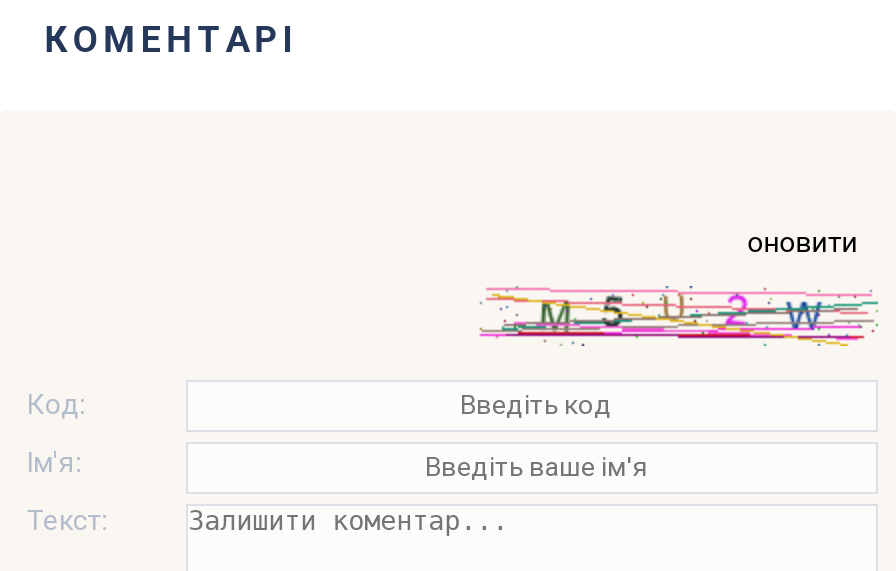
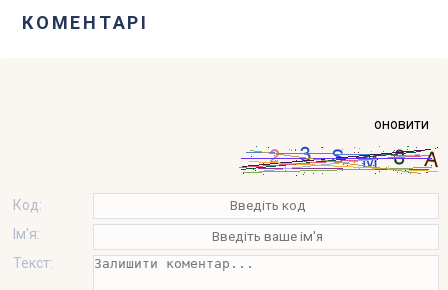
- [image]
+ [image]
